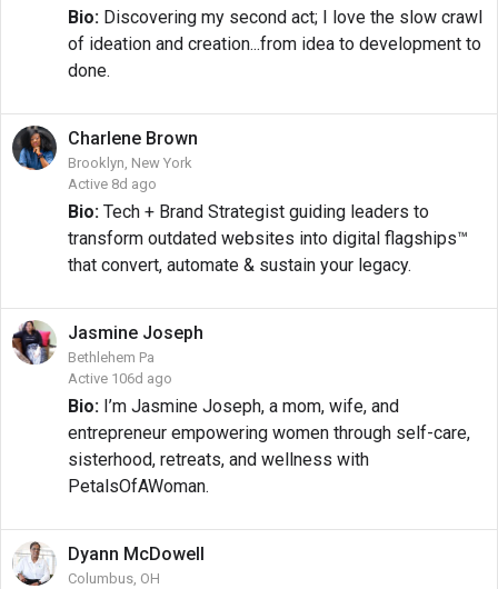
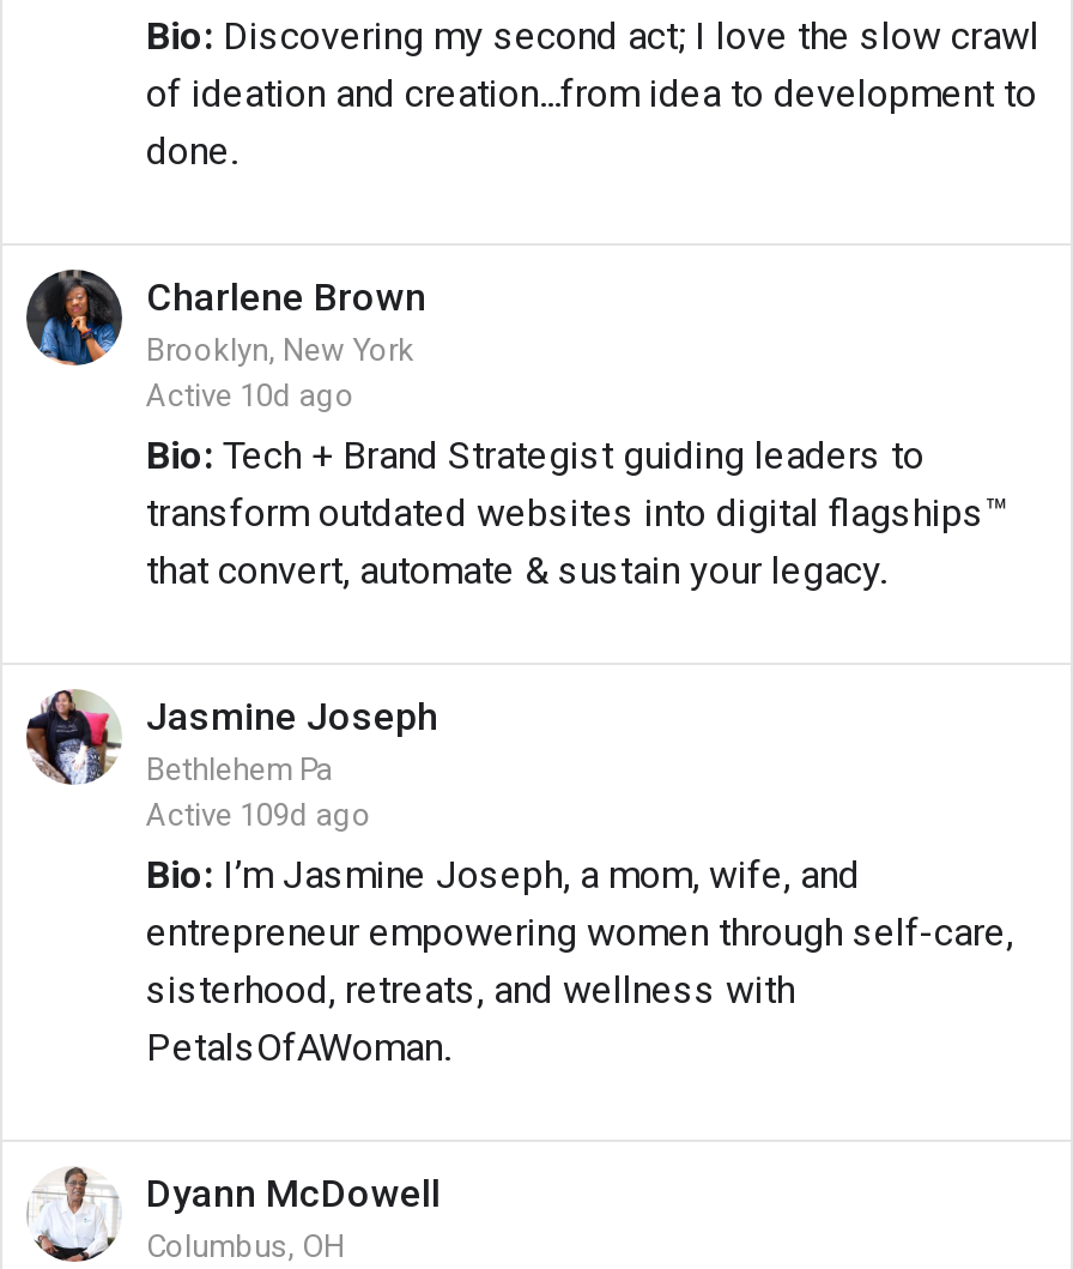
- Active 8d ago
+ Active 10d ago

- Active 106d ago
+ Active 109d ago
